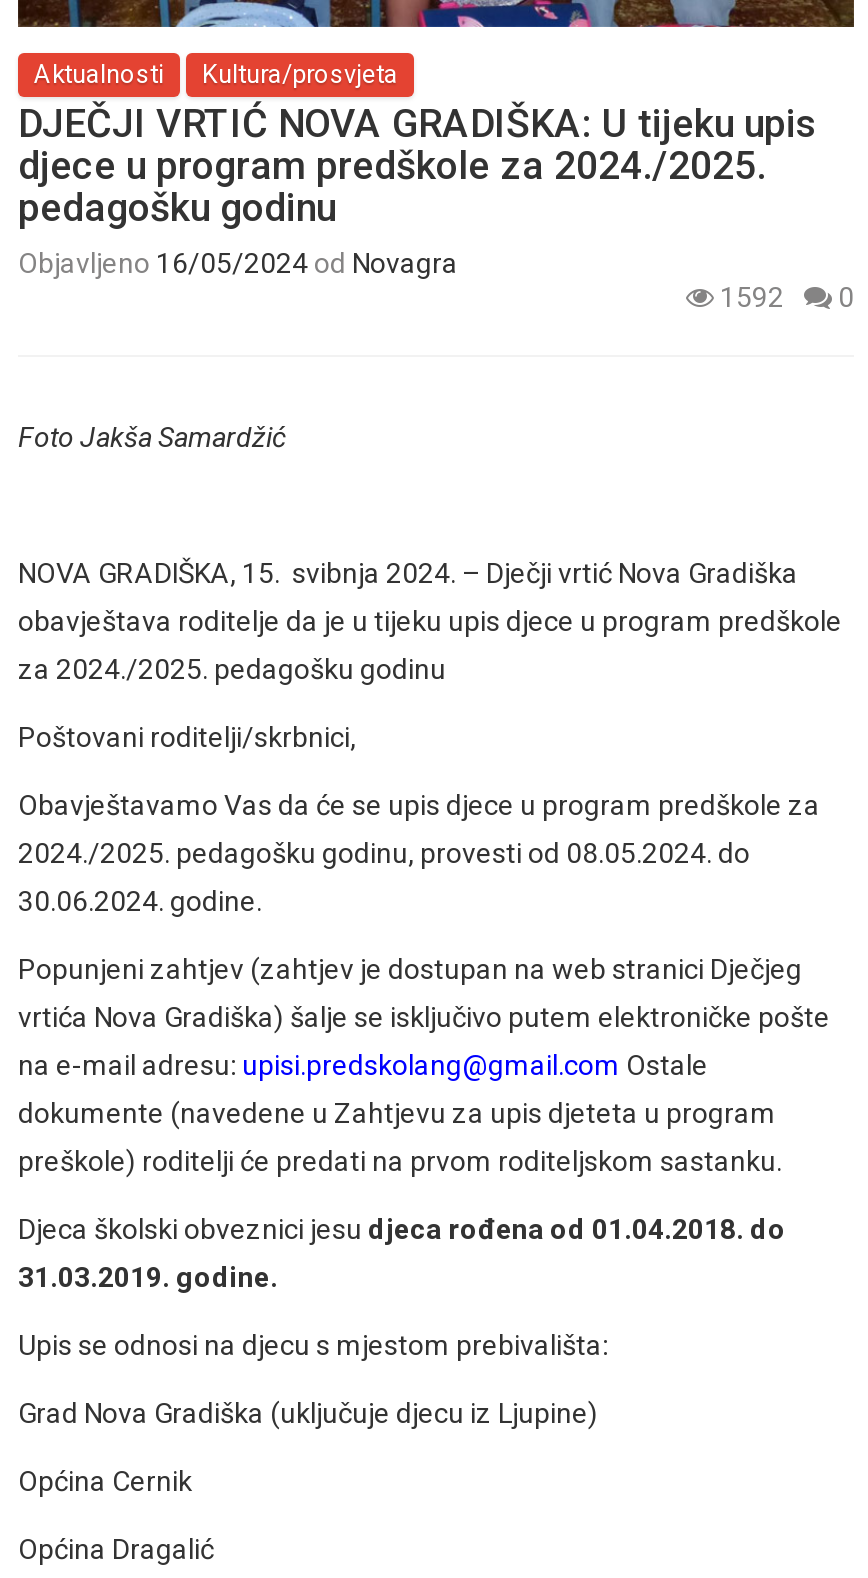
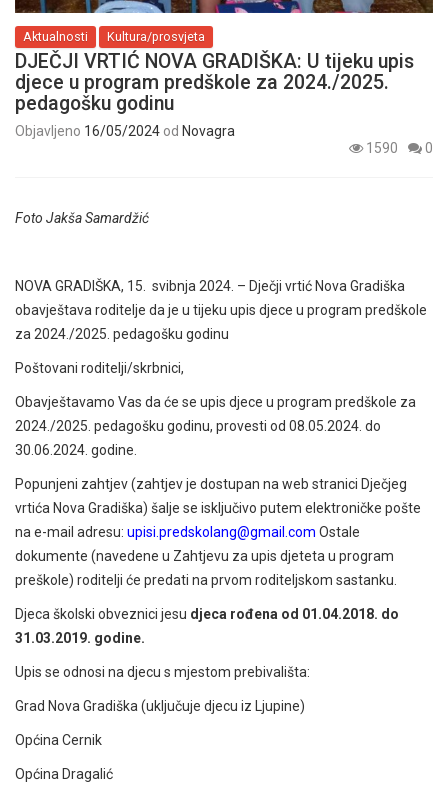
- 1592 0
+ 1590 0
